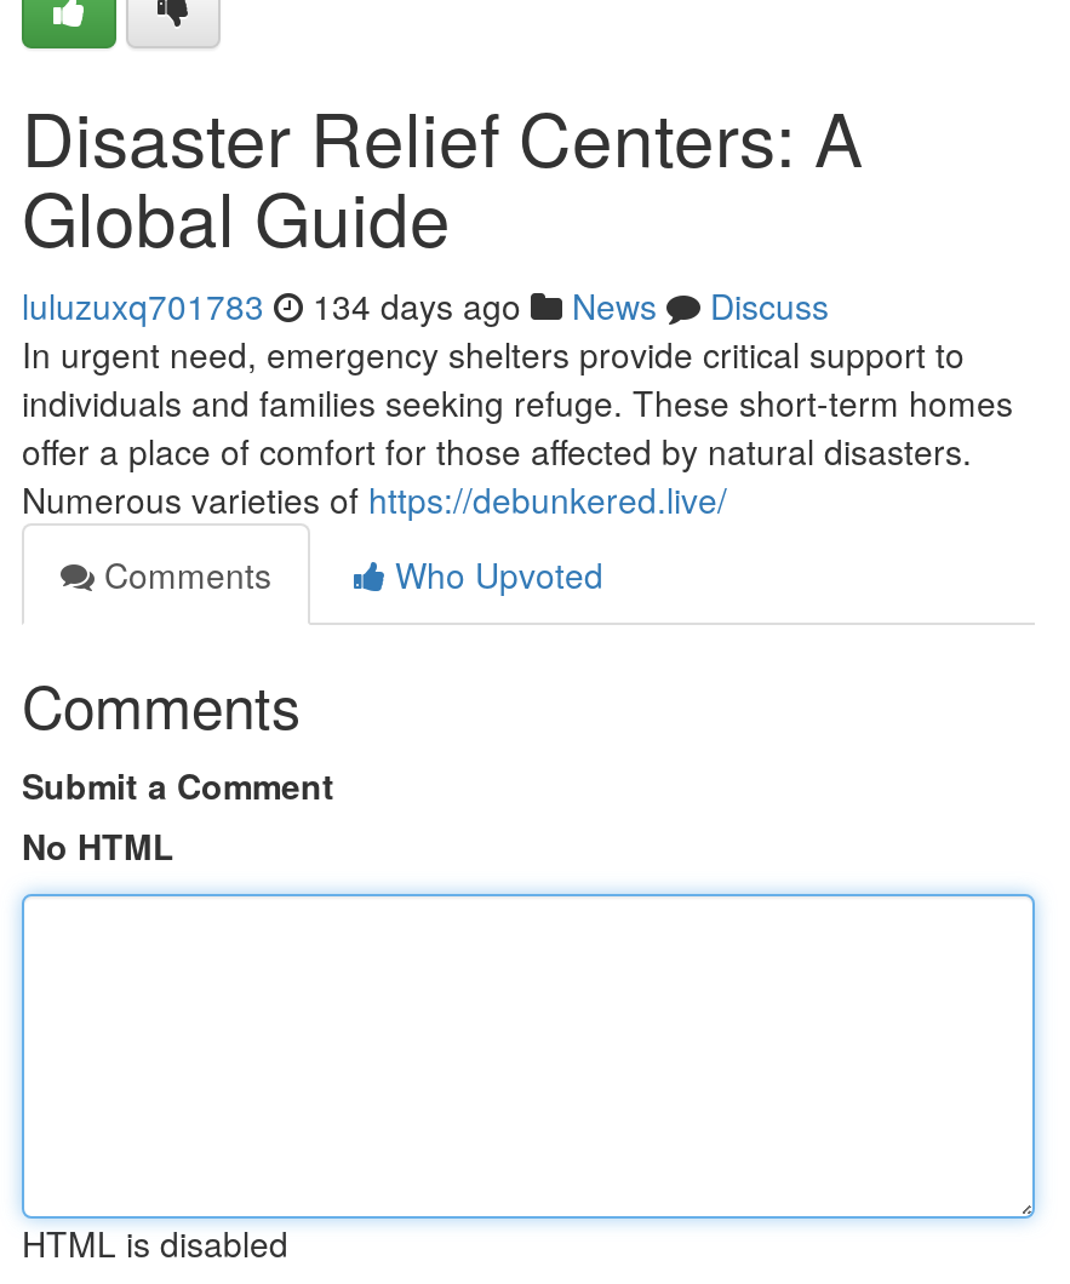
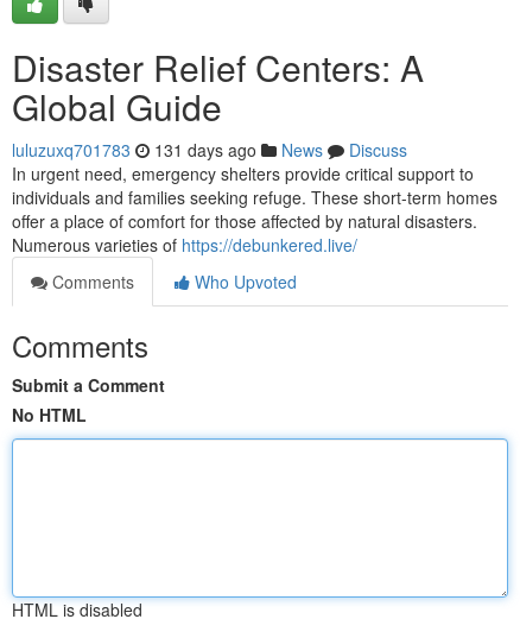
- luluzuxq701783 134 days ago News Discuss
+ luluzuxq701783 131 days ago News Discuss
